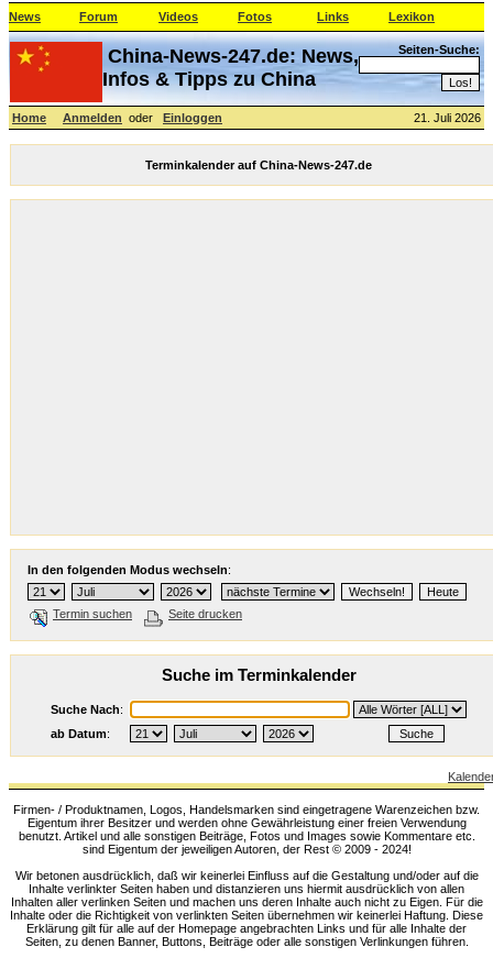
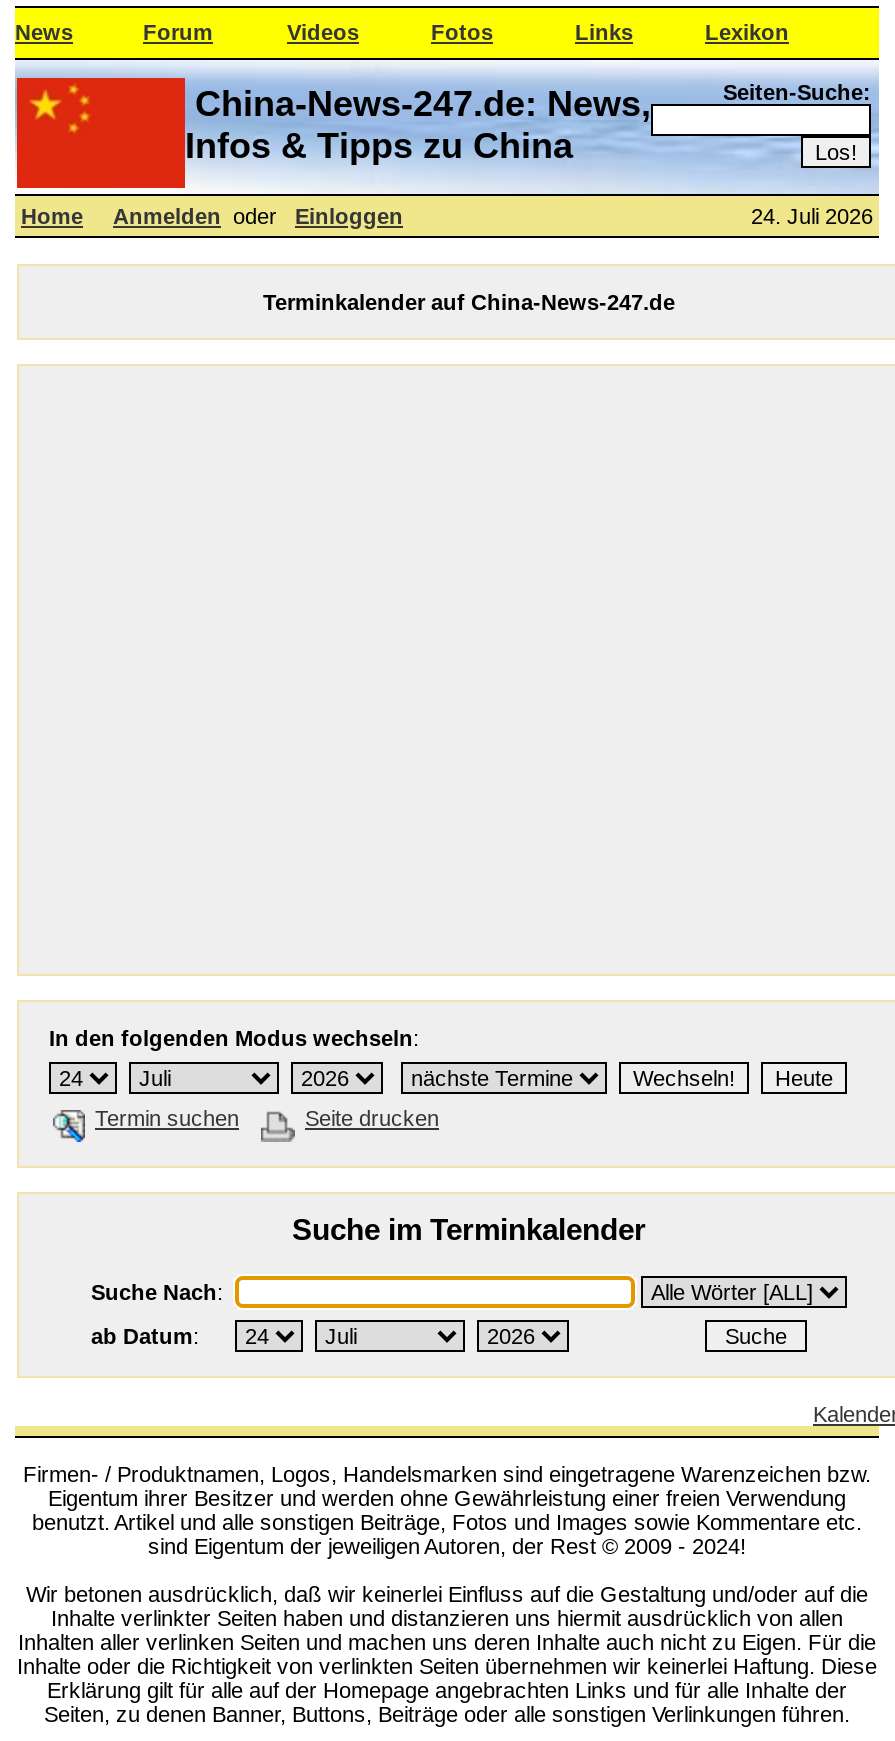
- 21. Juli 2026
+ 24. Juli 2026
